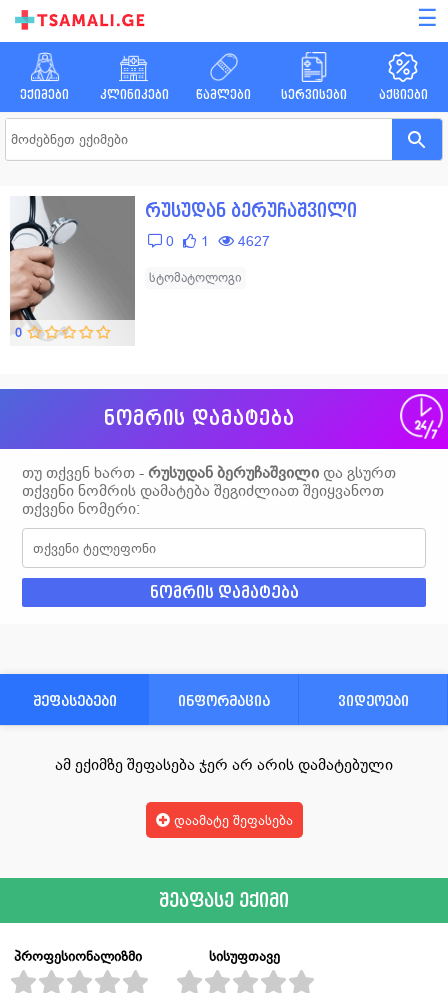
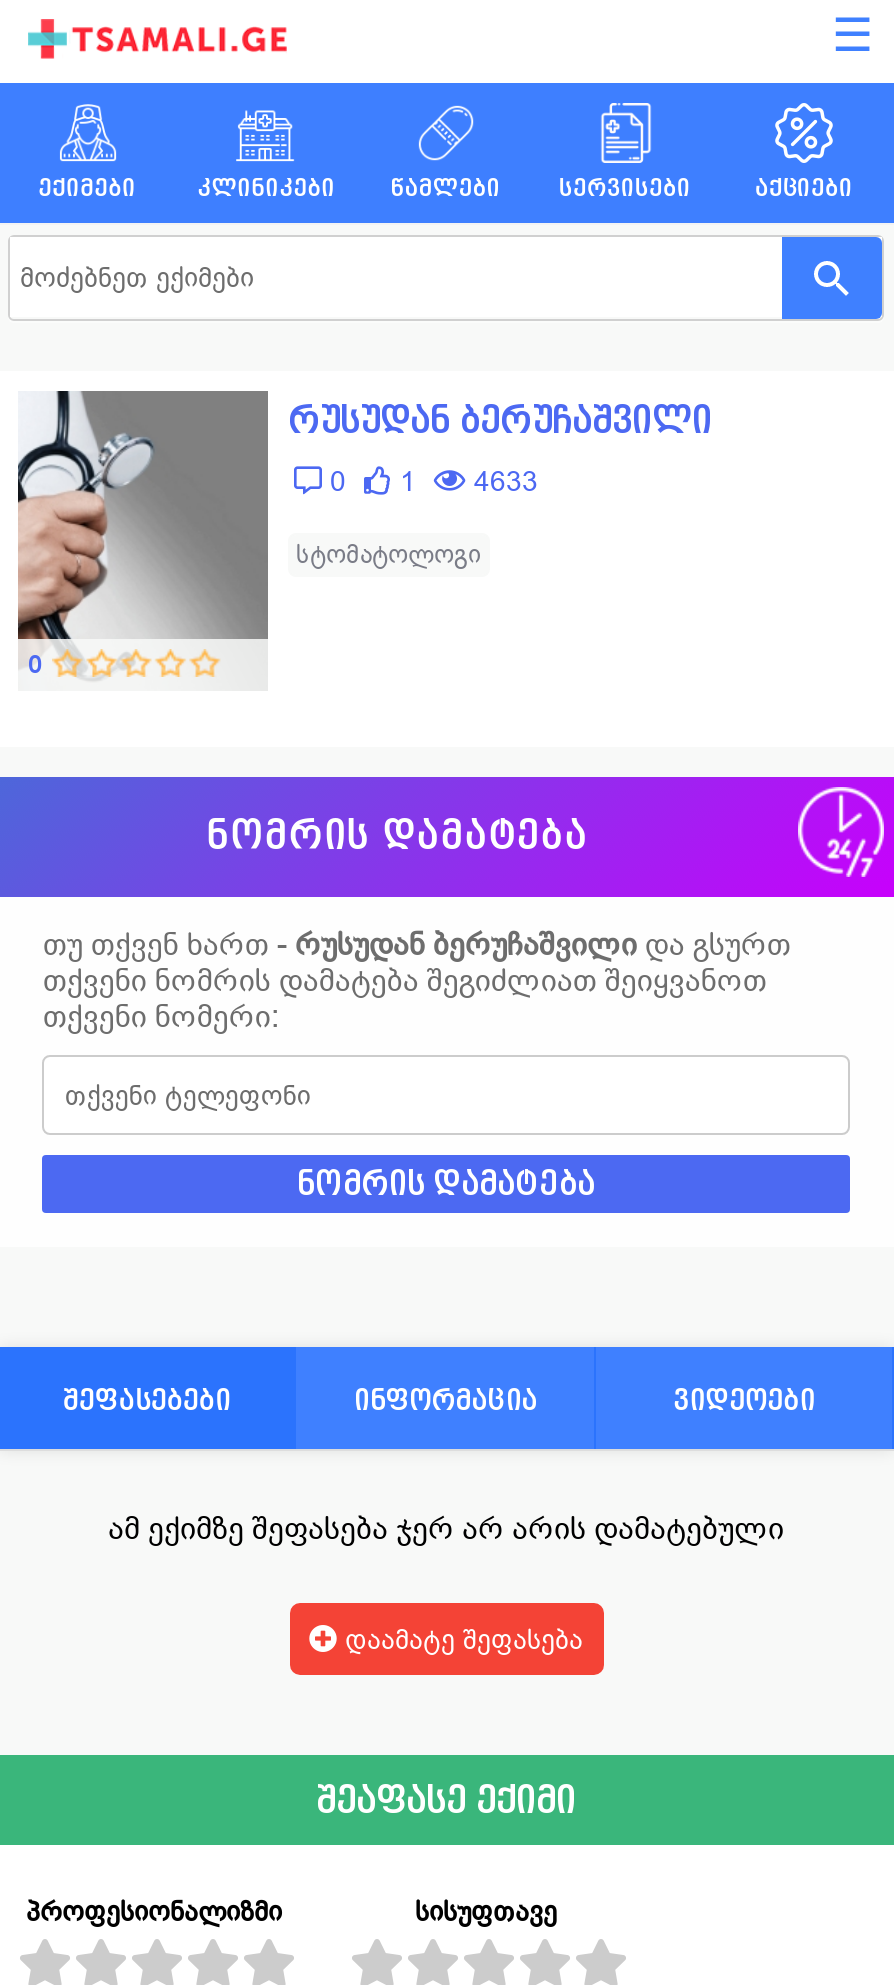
- 4627
+ 4633
